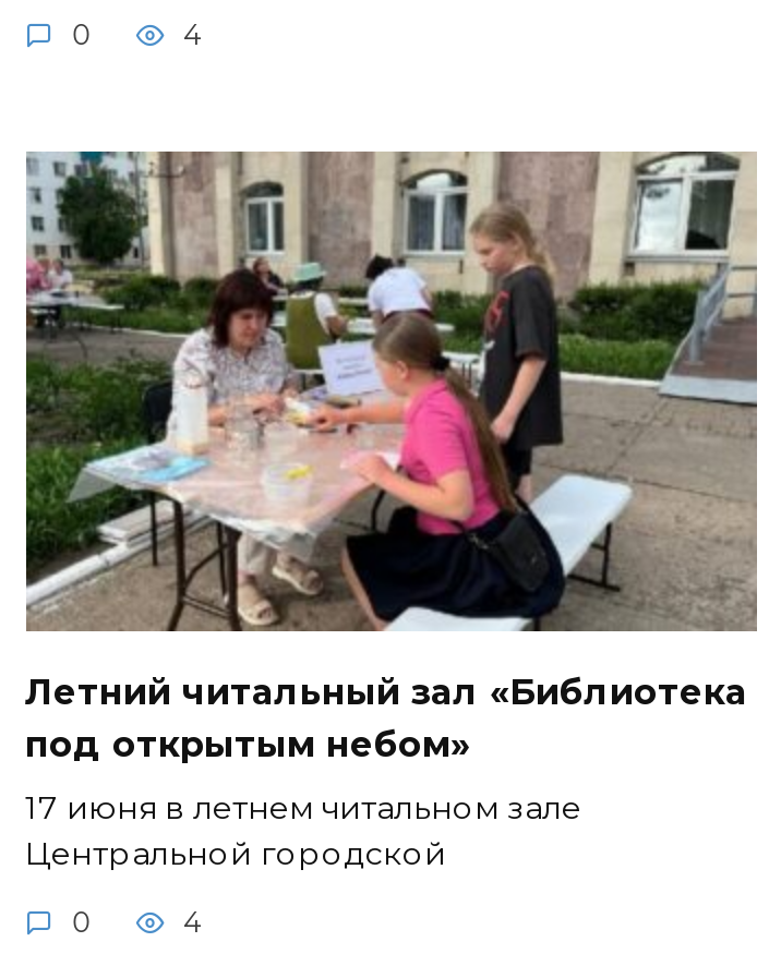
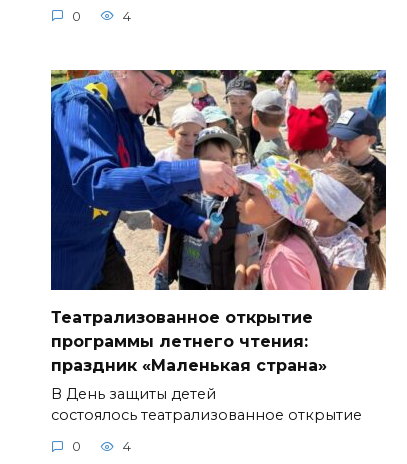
- [image]
- Летний читальный зал «Библиотека
- под открытым небом»
+ [image]
+ Театрализованное открытие
+ программы летнего чтения:
+ праздник «Маленькая страна»

- 17 июня в летнем читальном зале
- Центральной городской
+ В День защиты детей
+ состоялось театрализованное открытие
